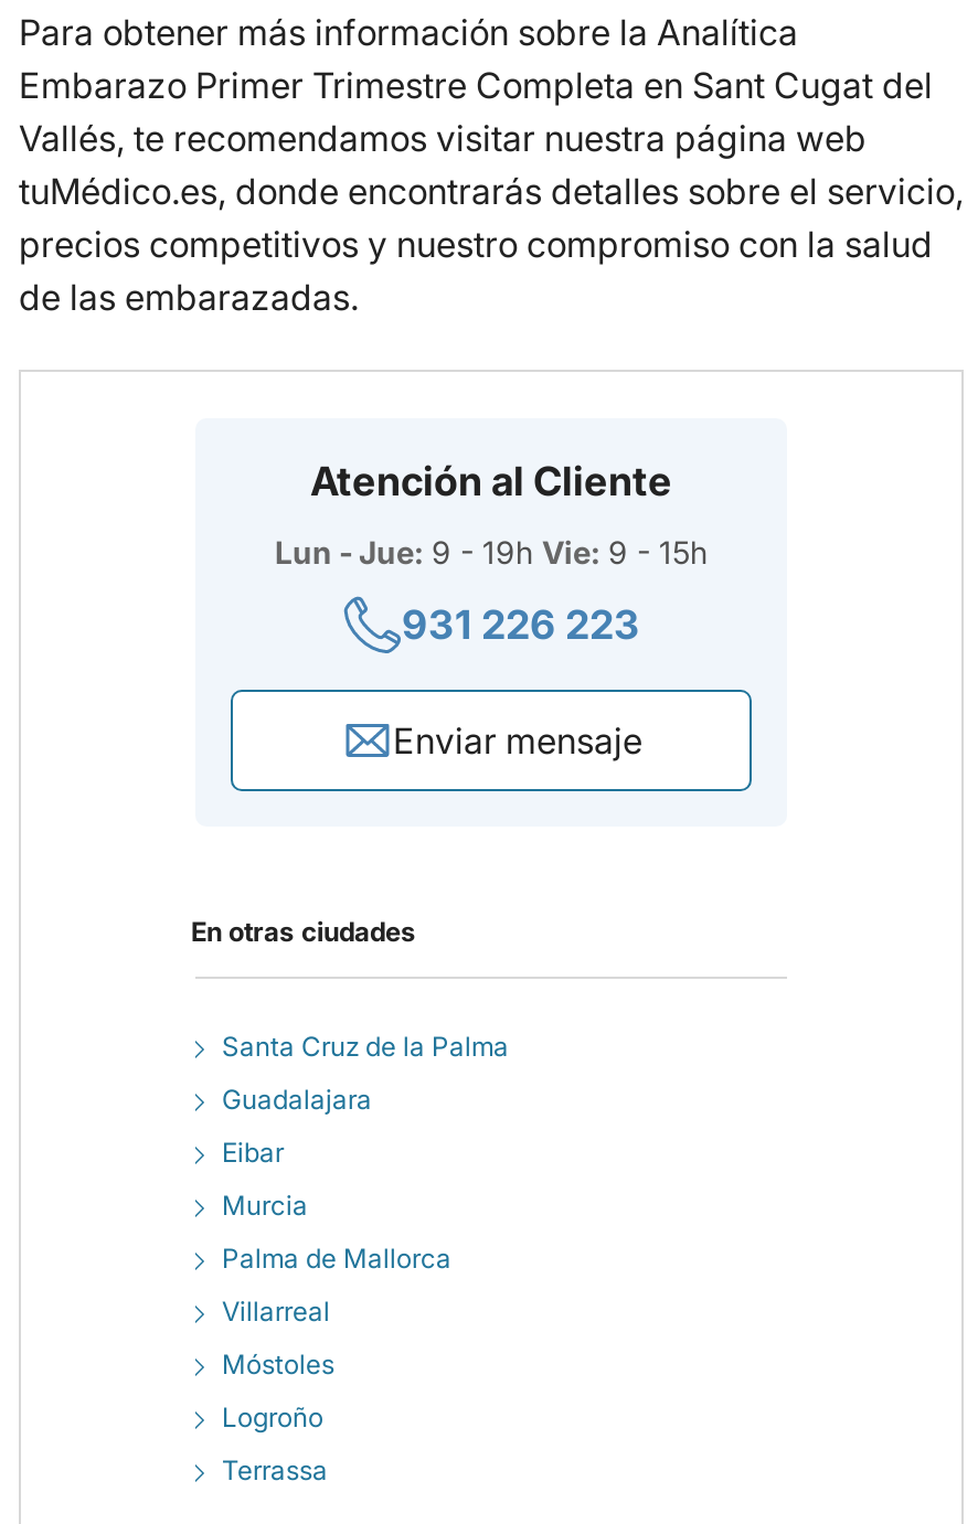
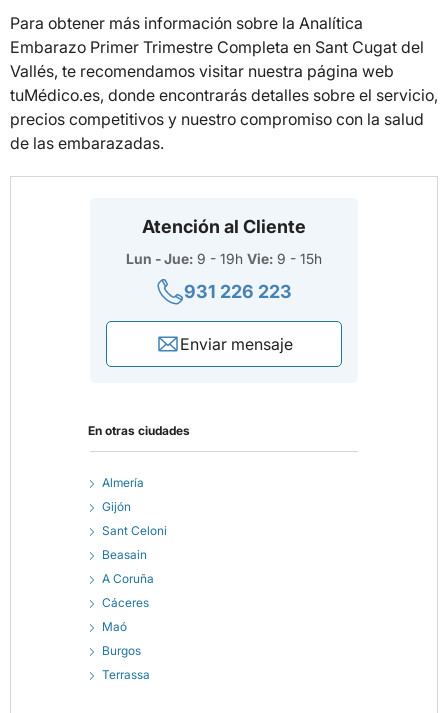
- Santa Cruz de la Palma
+ Almería

- Guadalajara
+ Gijón

- Eibar
+ Sant Celoni

- Murcia
+ Beasain

- Palma de Mallorca
+ A Coruña

- Villarreal
+ Cáceres

- Móstoles
+ Maó

- Logroño
+ Burgos
